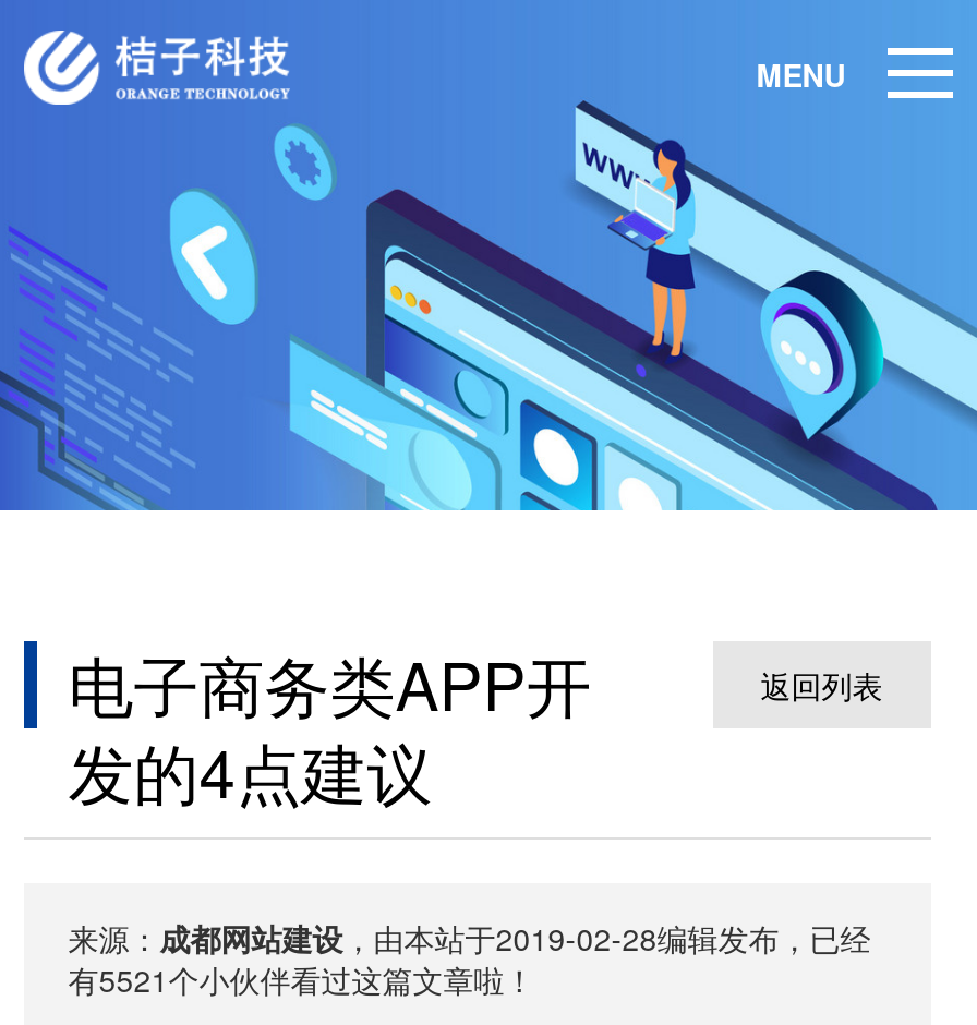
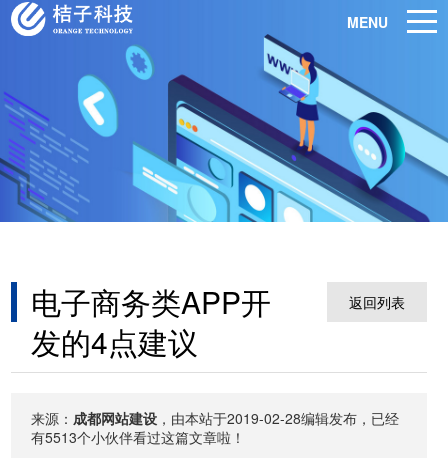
- 有5521个小伙伴看过这篇文章啦！
+ 有5513个小伙伴看过这篇文章啦！
